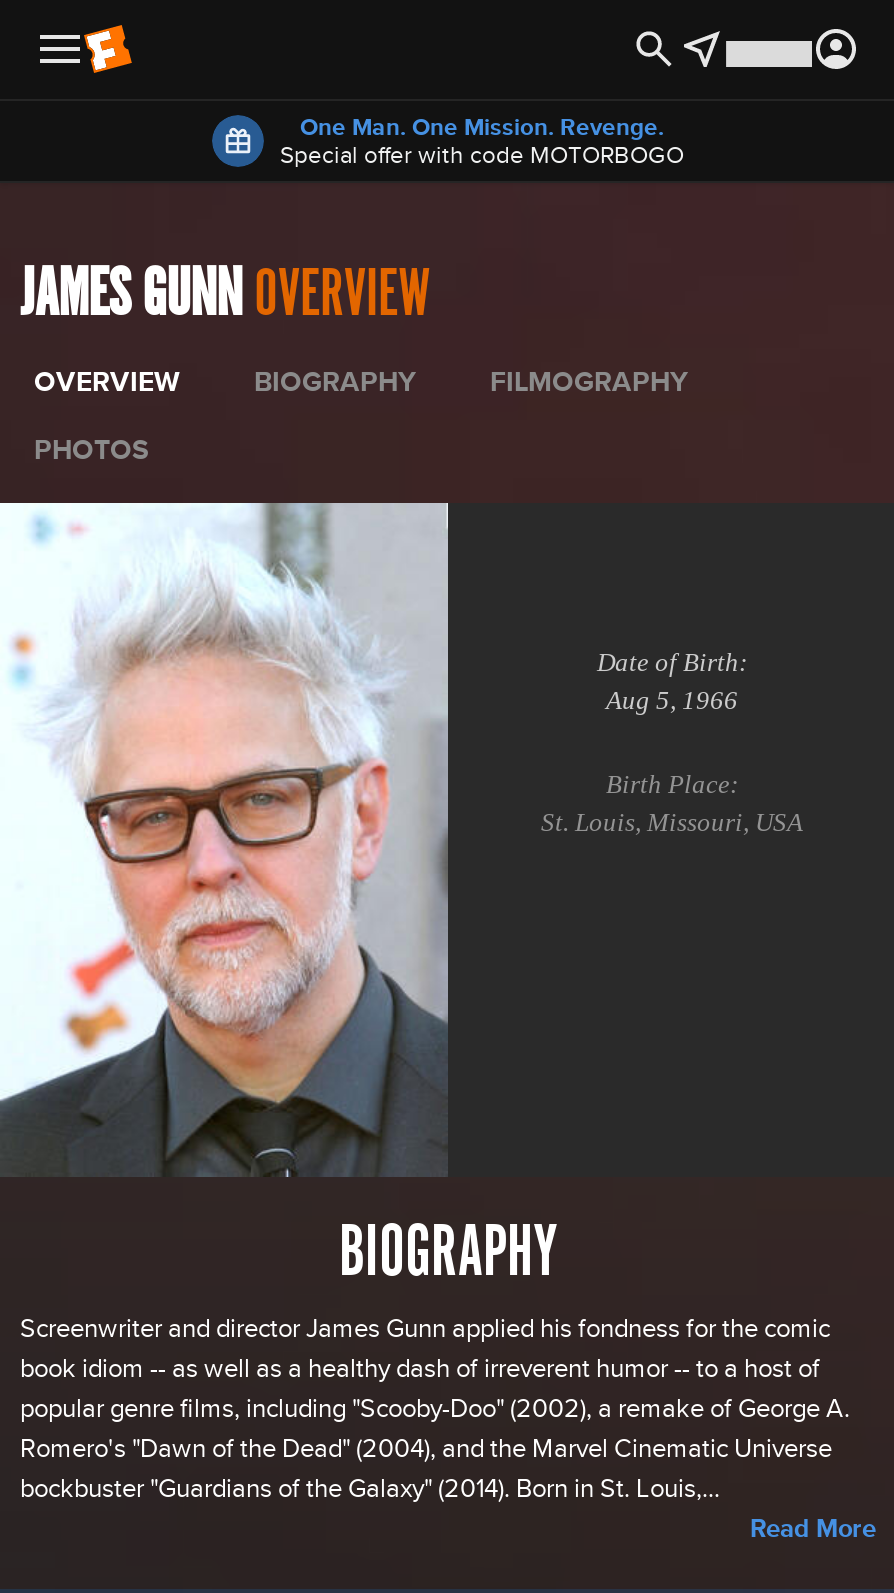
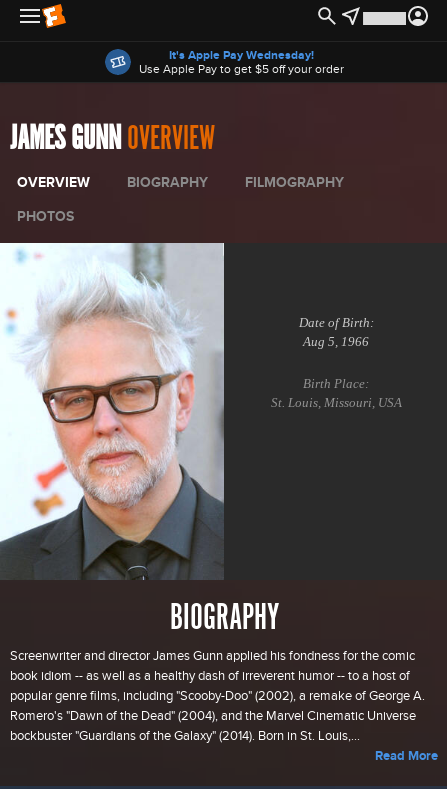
- One Man. One Mission. Revenge.
- Special offer with code MOTORBOGO
+ It's Apple Pay Wednesday!
+ Use Apple Pay to get $5 off your order
